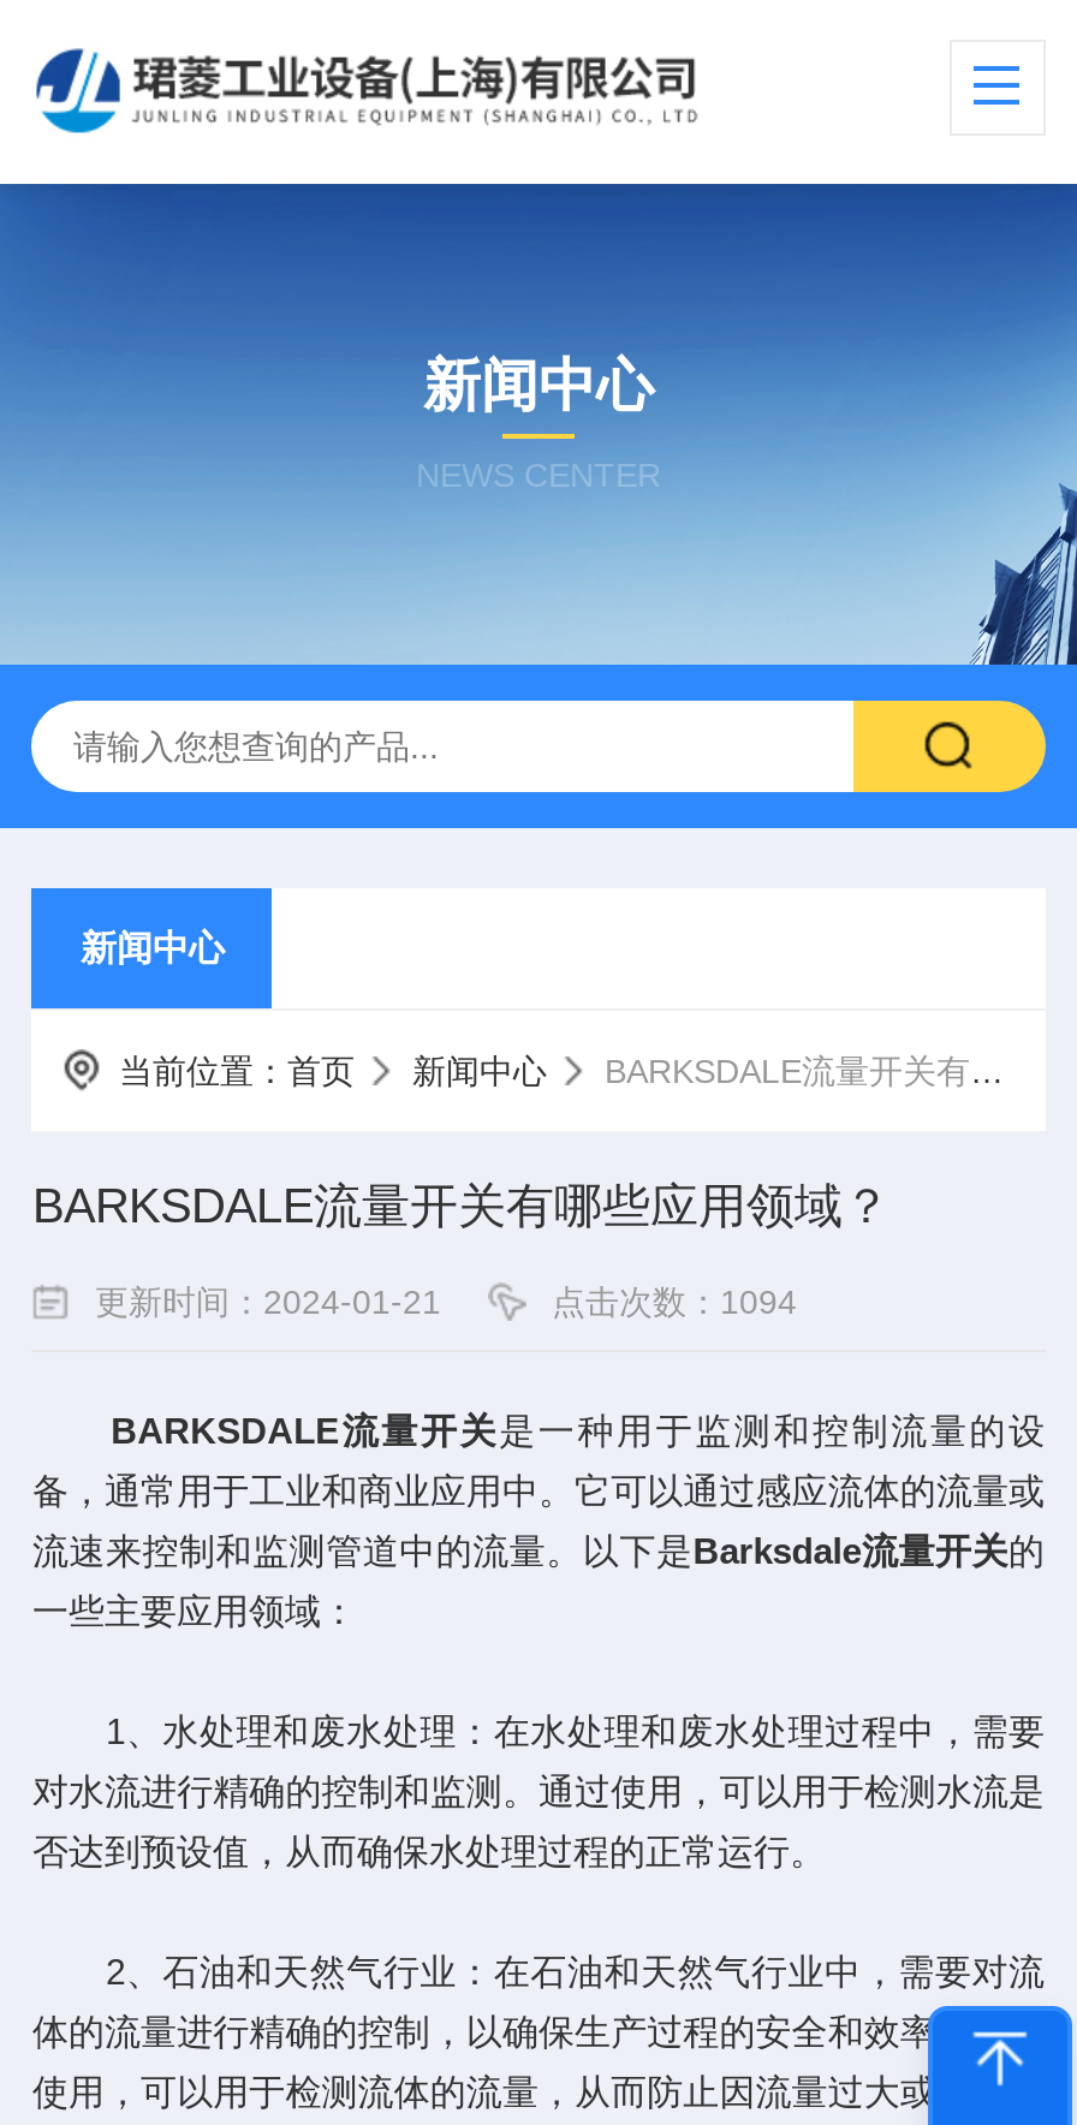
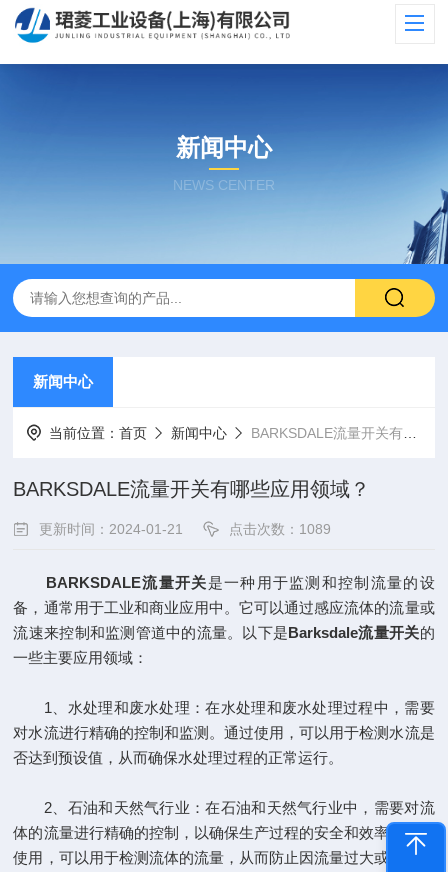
- 点击次数：1094
+ 点击次数：1089
